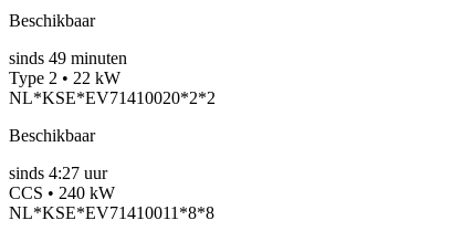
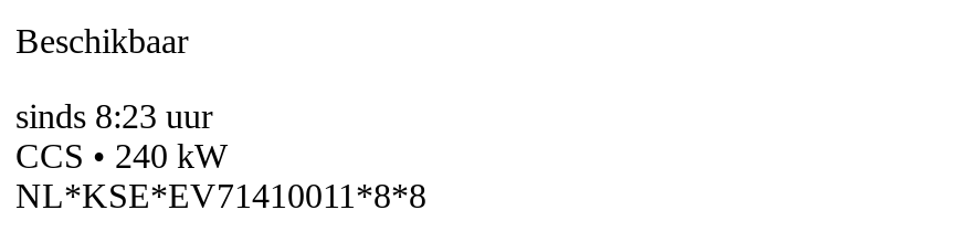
- sinds 49 minuten
- Type 2 • 22 kW
- NL*KSE*EV71410020*2*2
- Beschikbaar
- sinds 4:27 uur
+ sinds 8:23 uur
